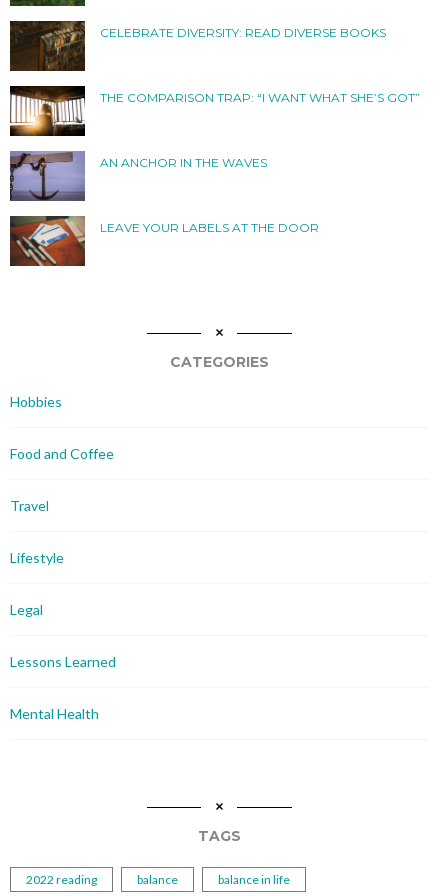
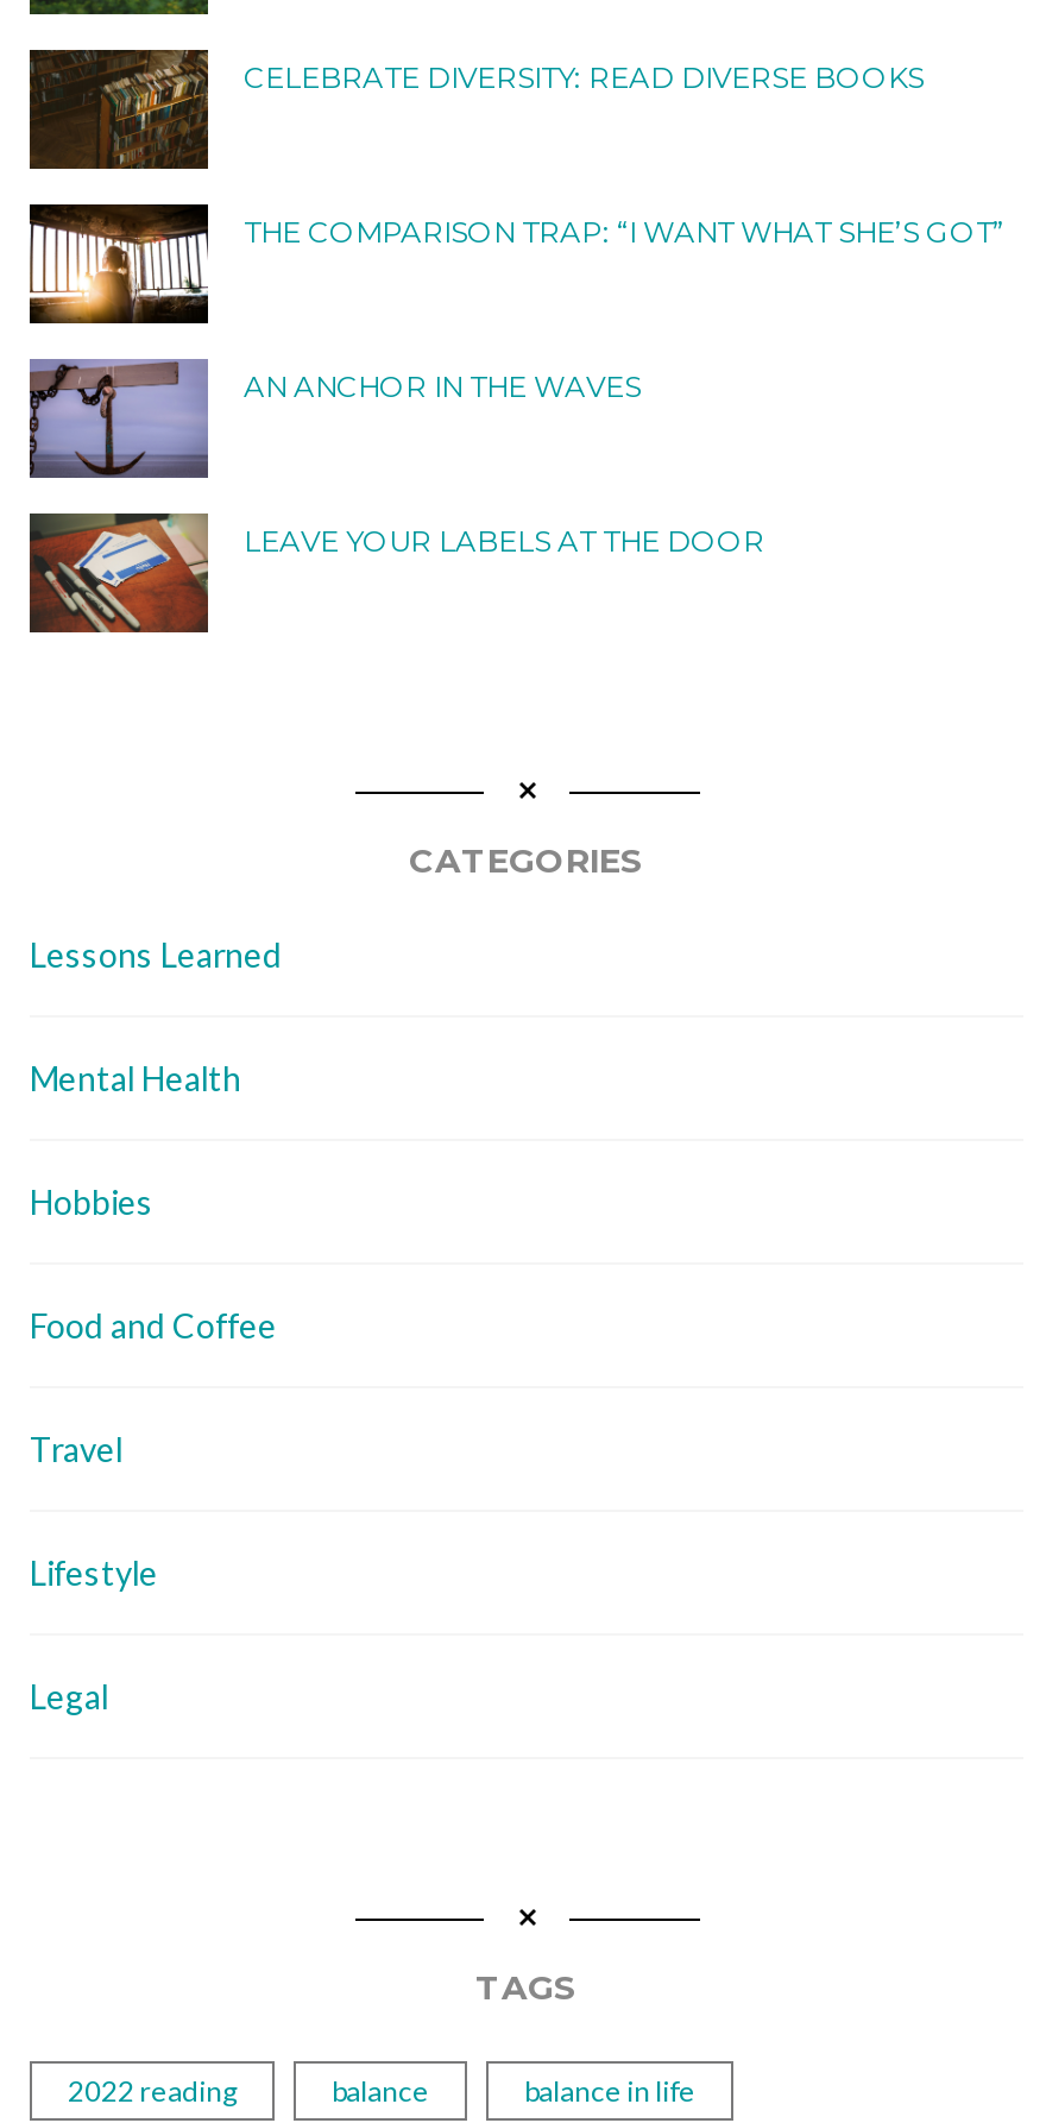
moved down: Hobbies | Food and Coffee | Travel | Lifestyle | Legal

moved up: Lessons Learned | Mental Health
